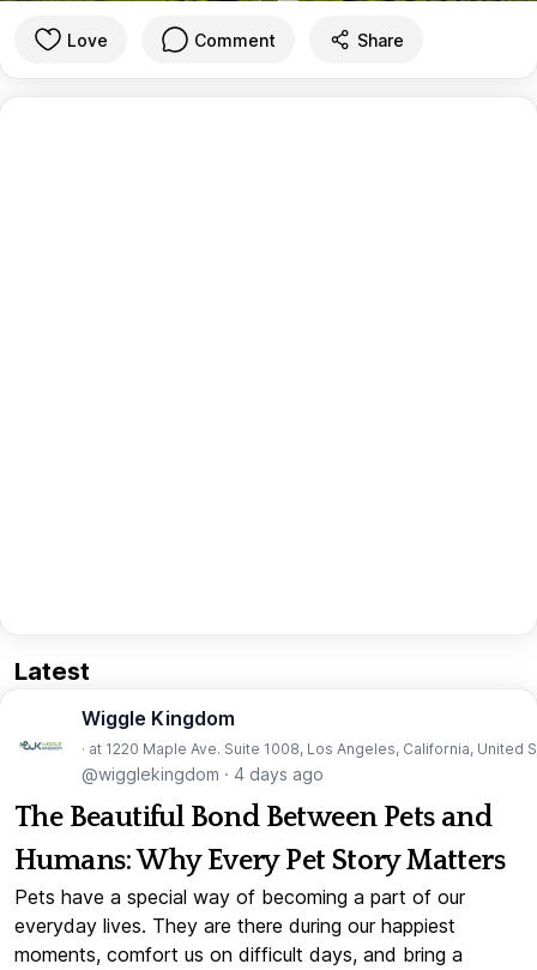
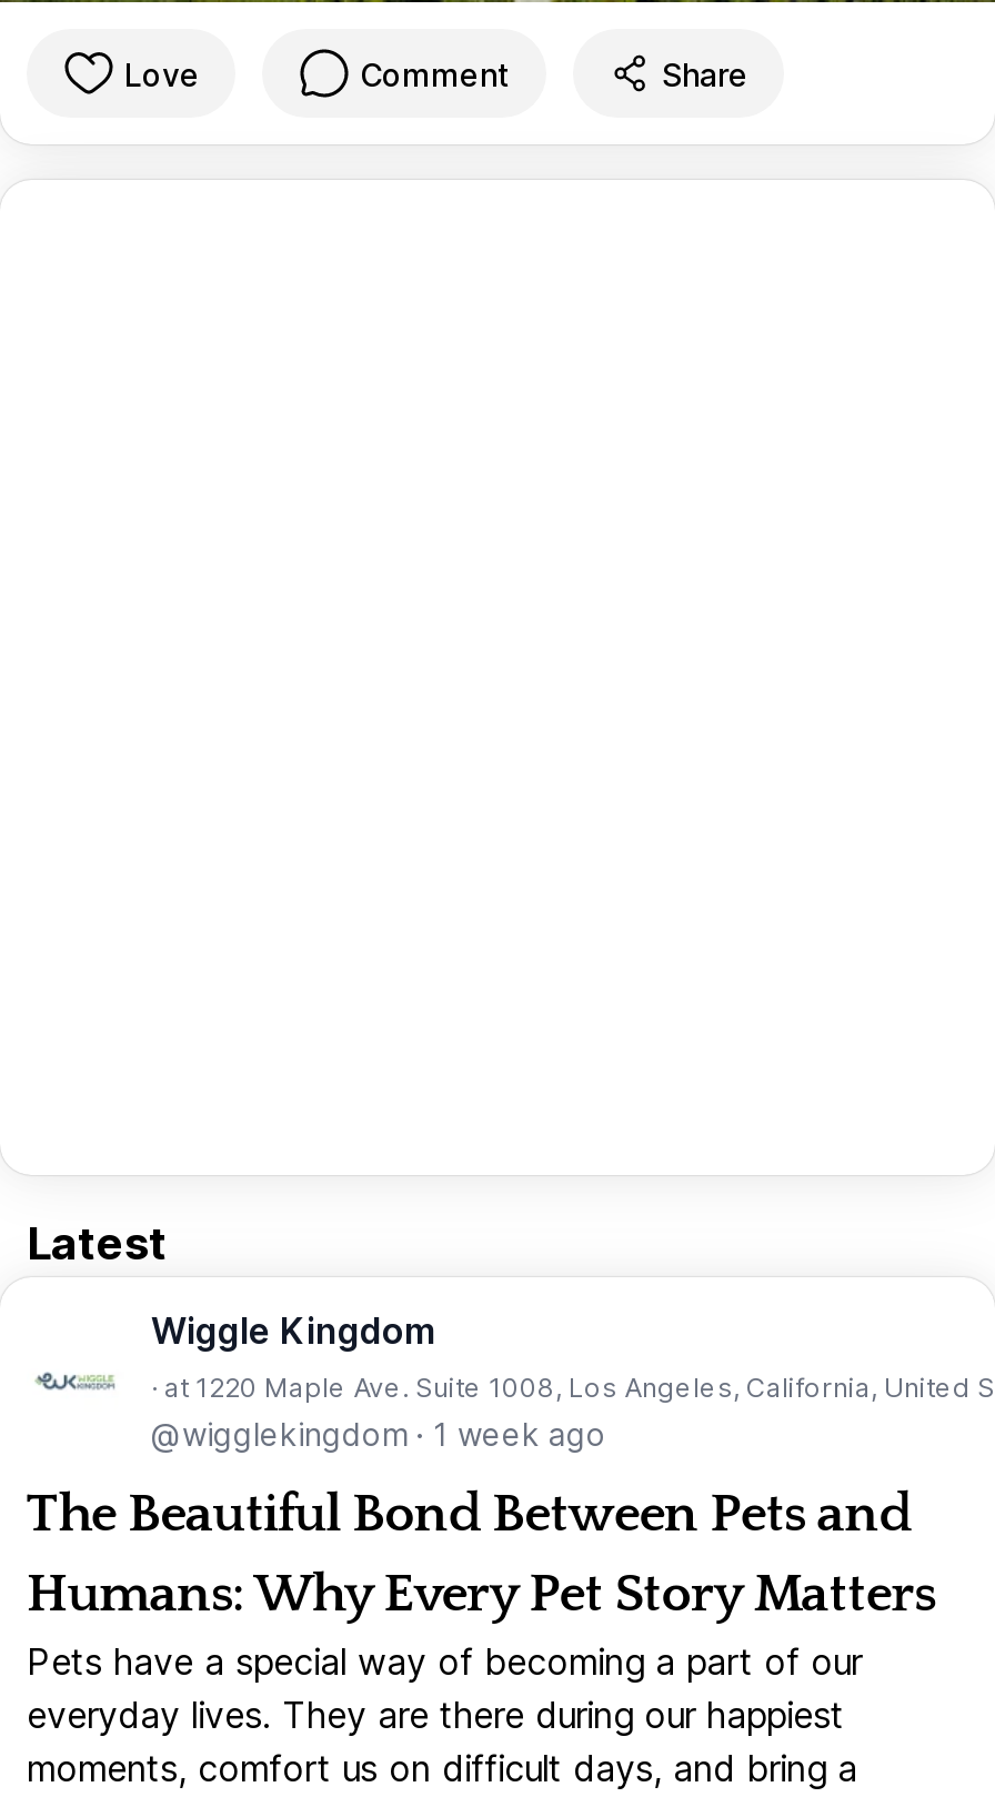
- @wigglekingdom · 4 days ago
+ @wigglekingdom · 1 week ago
